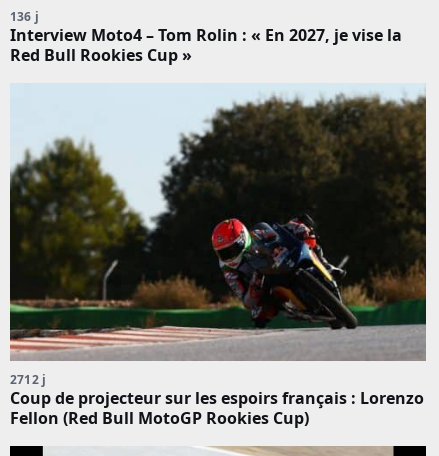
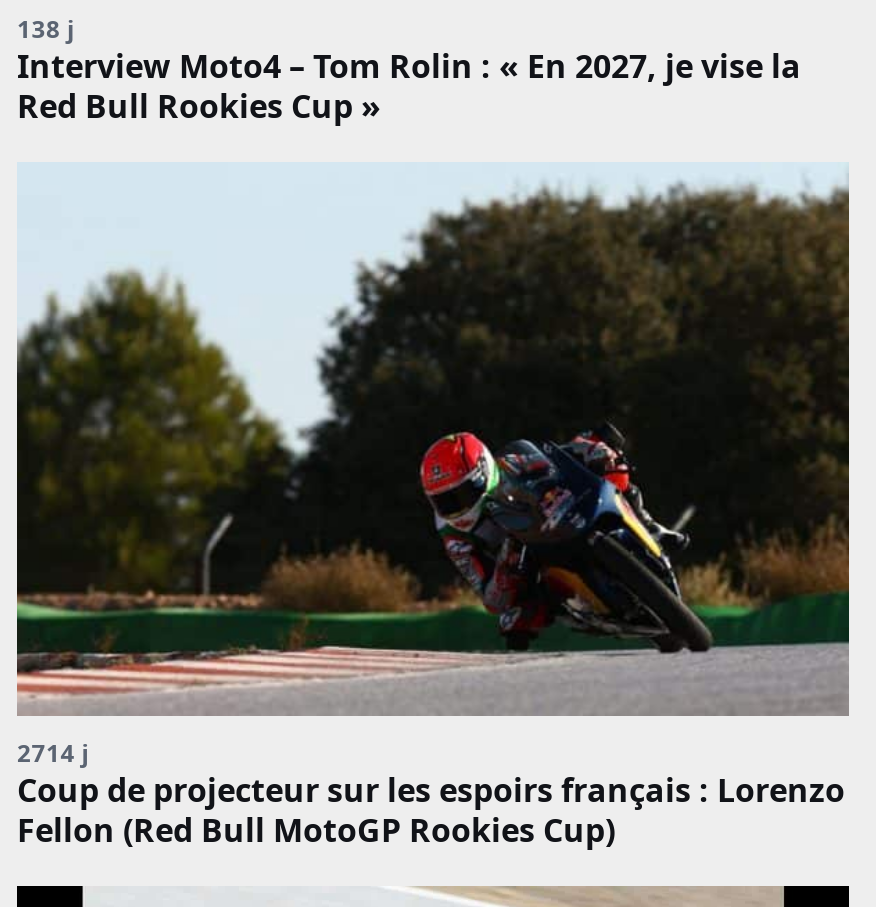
- 136 j
+ 138 j

- 2712 j
+ 2714 j
